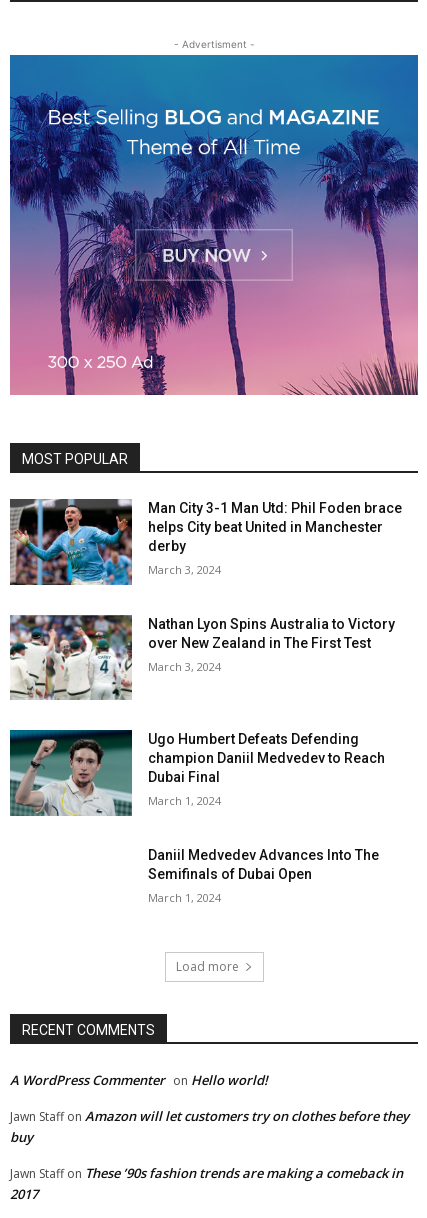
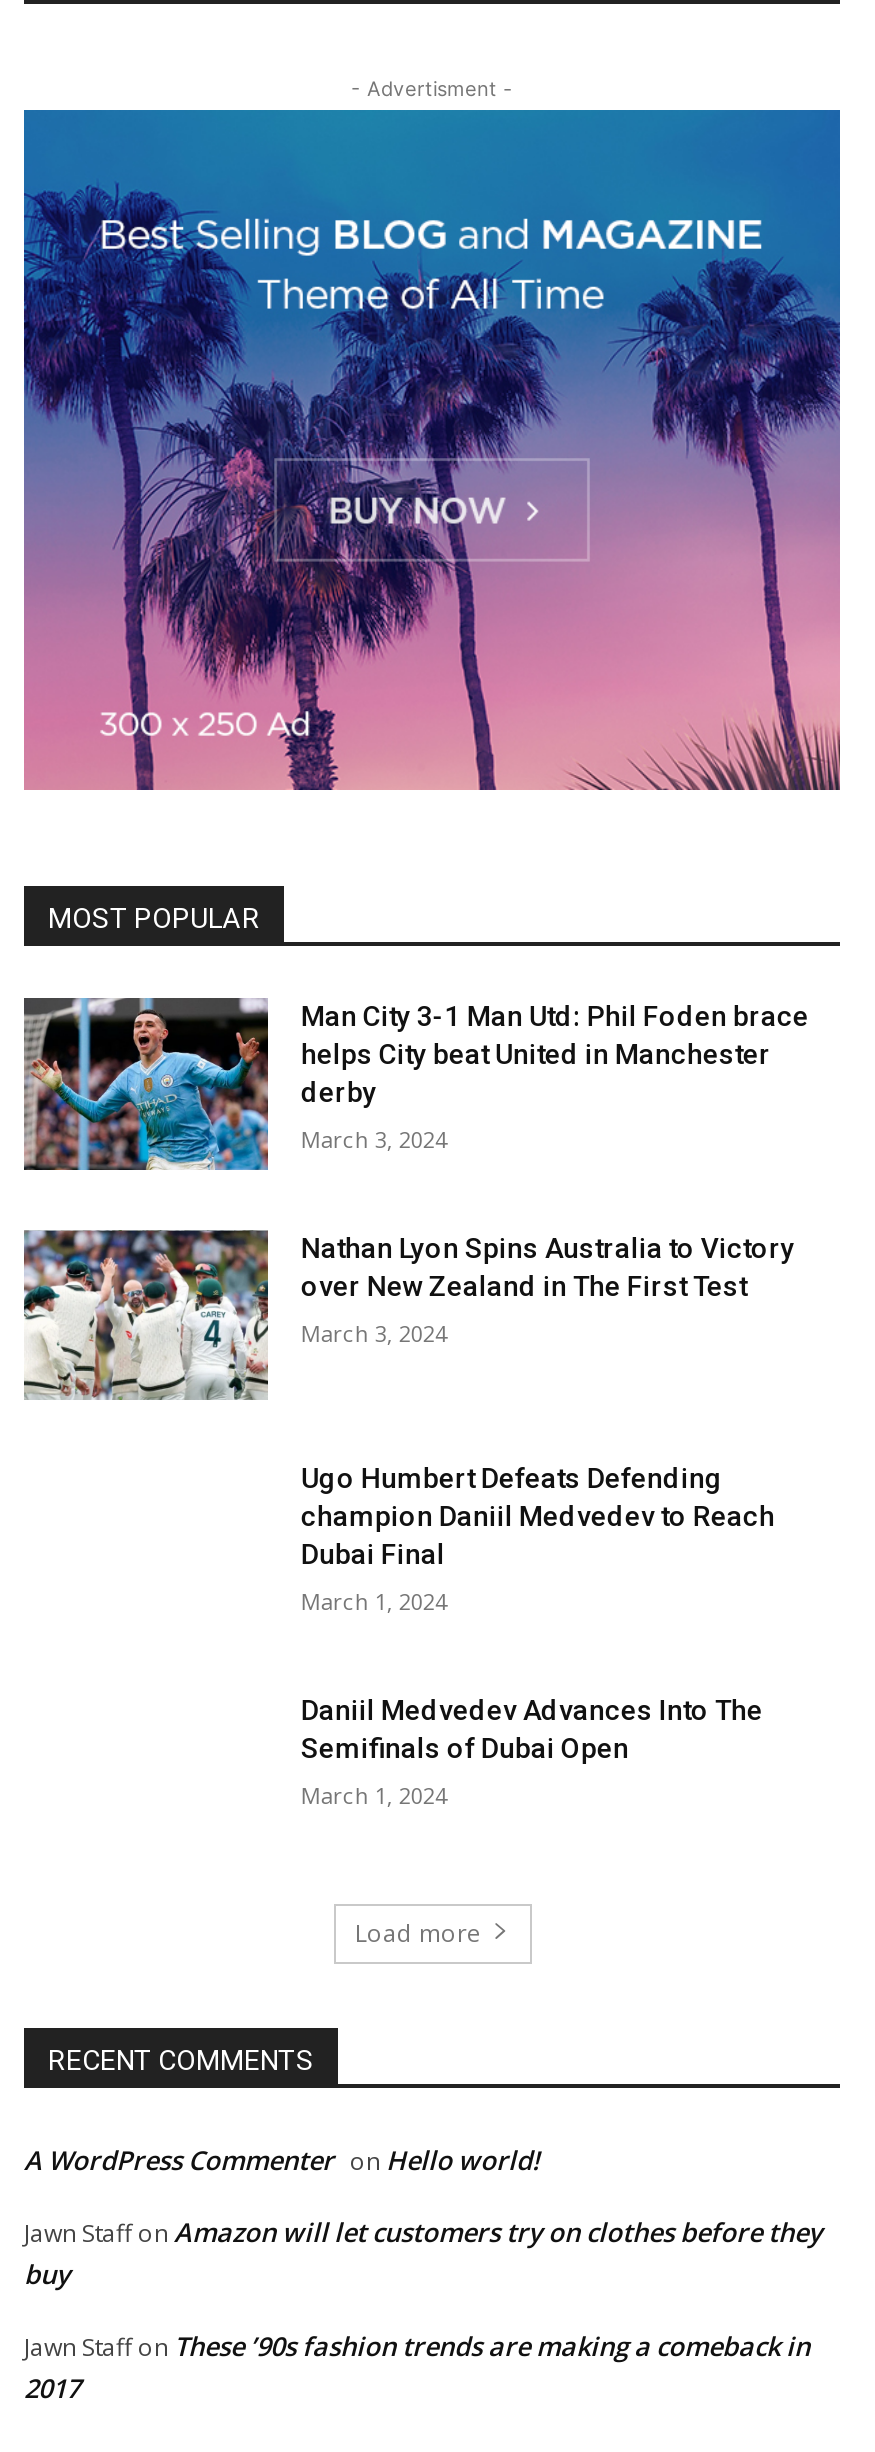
- [image]
